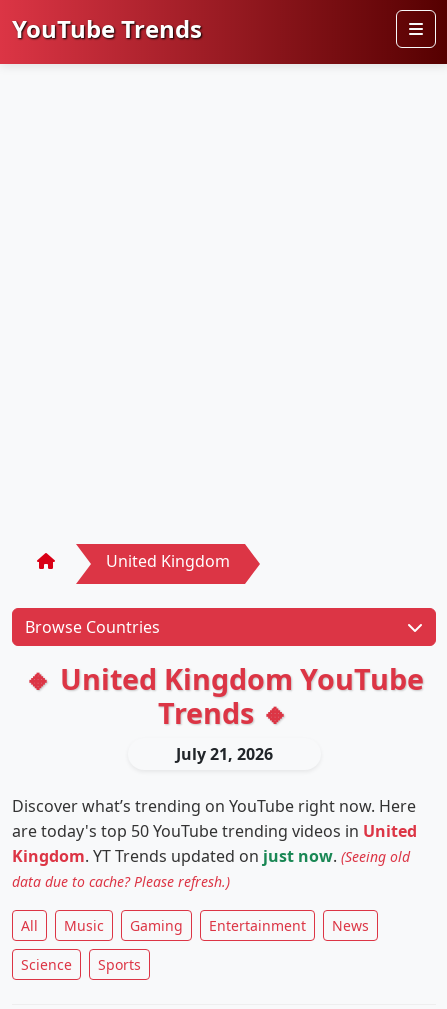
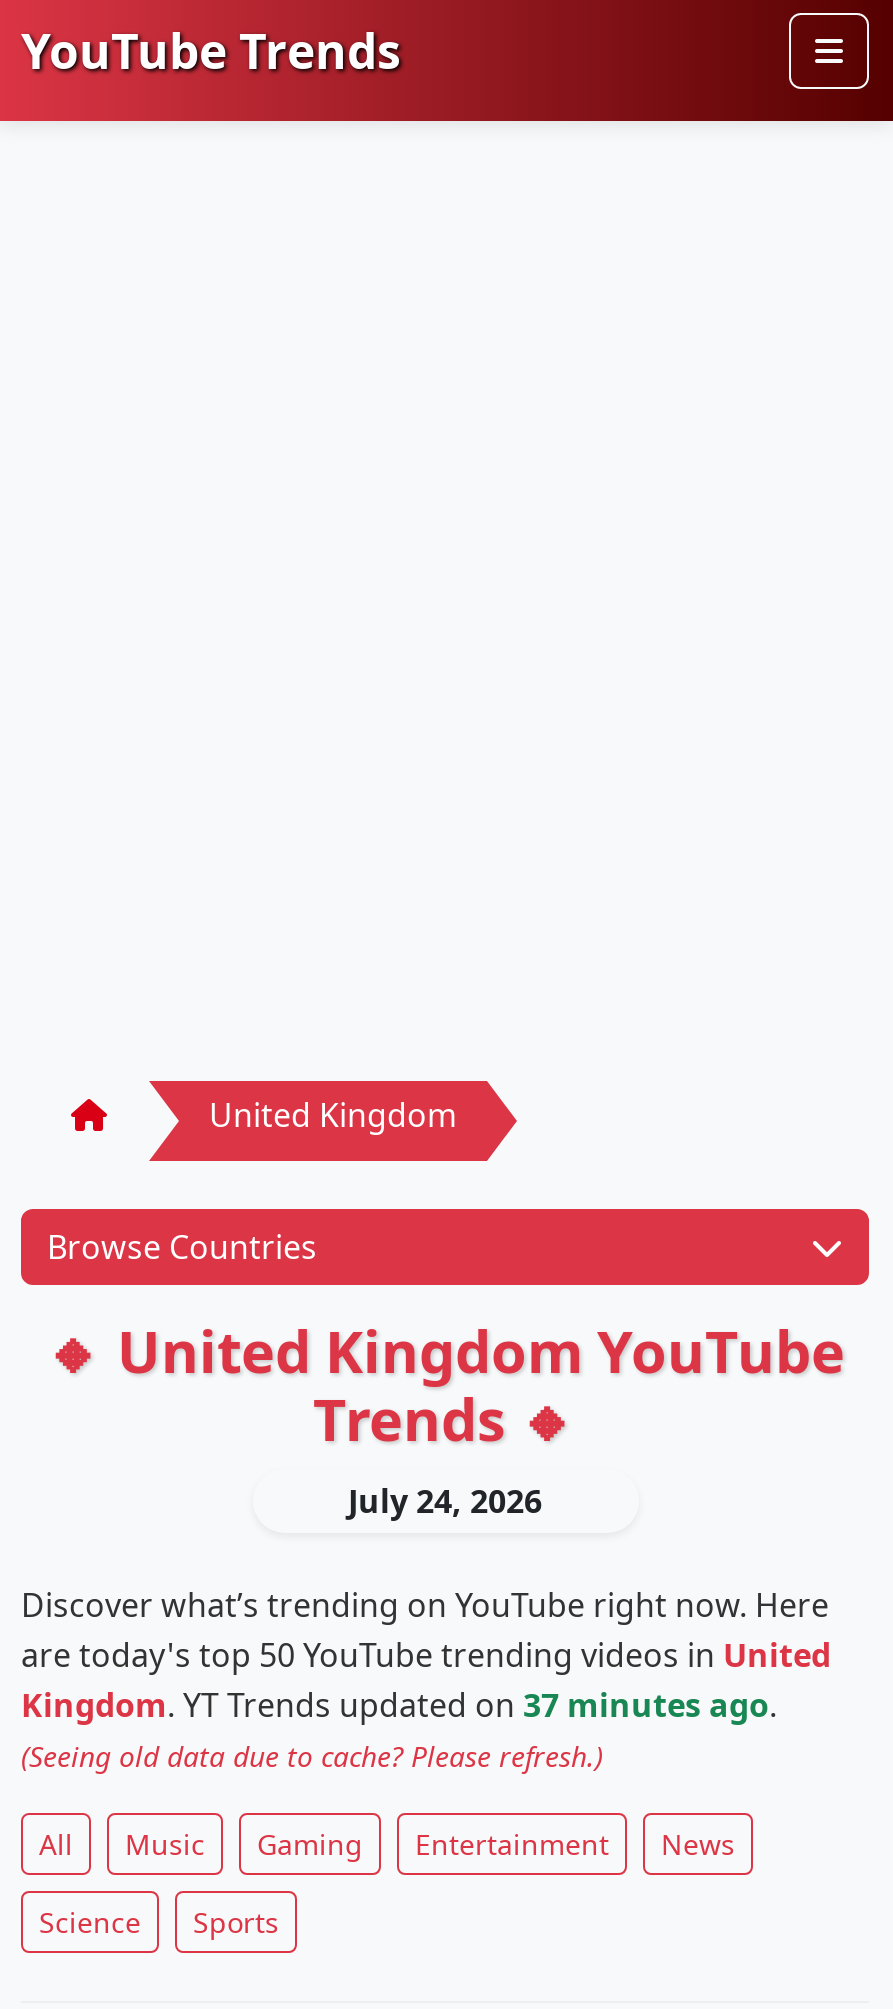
- July 21, 2026
+ July 24, 2026

- Kingdom. YT Trends updated on just now. (Seeing old
- data due to cache? Please refresh.)
+ Kingdom. YT Trends updated on 37 minutes ago.
+ (Seeing old data due to cache? Please refresh.)
